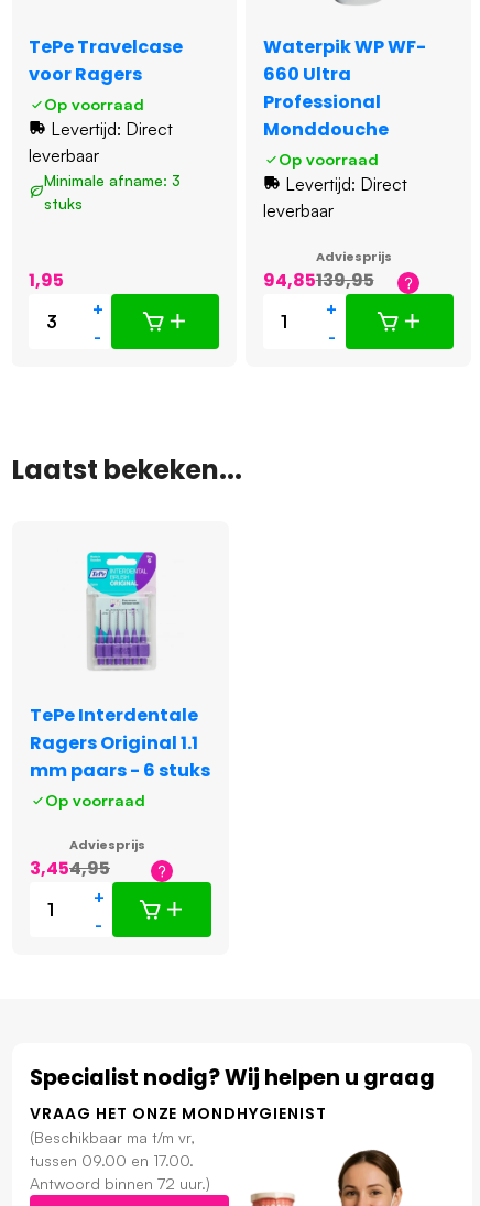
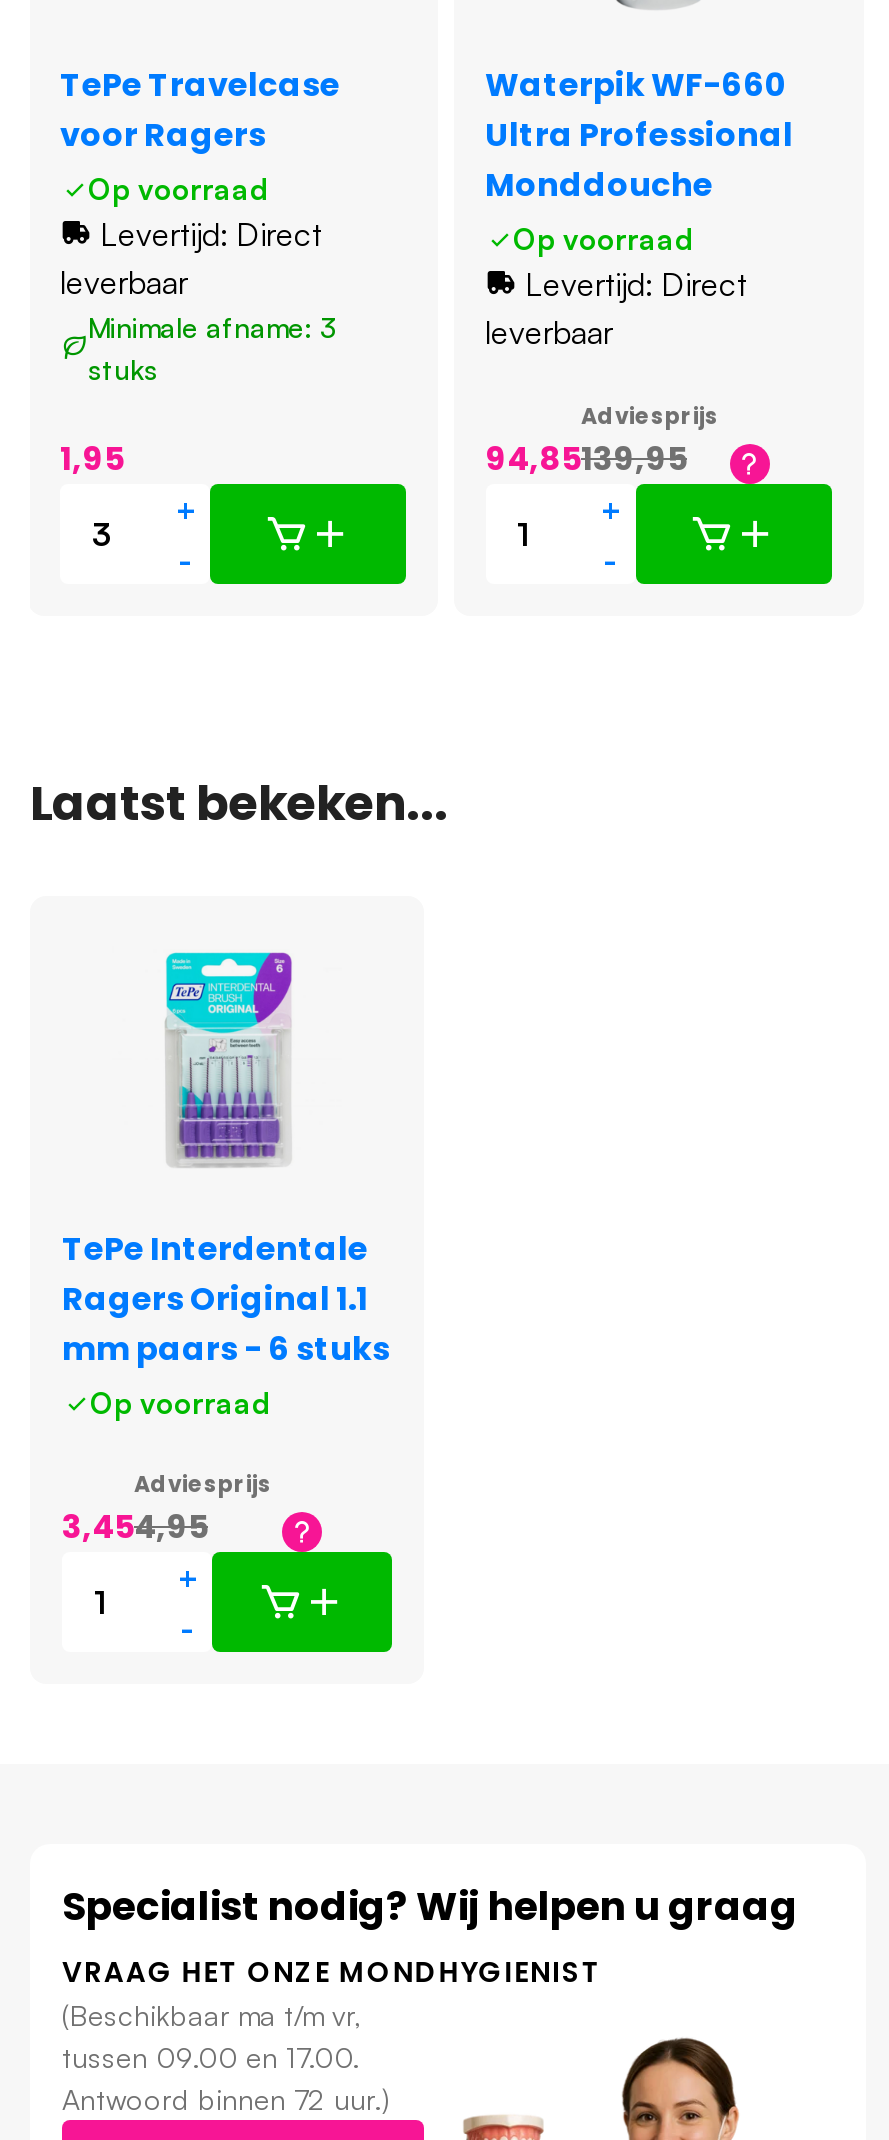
- Waterpik WP WF-
- 660 Ultra
- Professional
+ Waterpik WF-660
+ Ultra Professional
